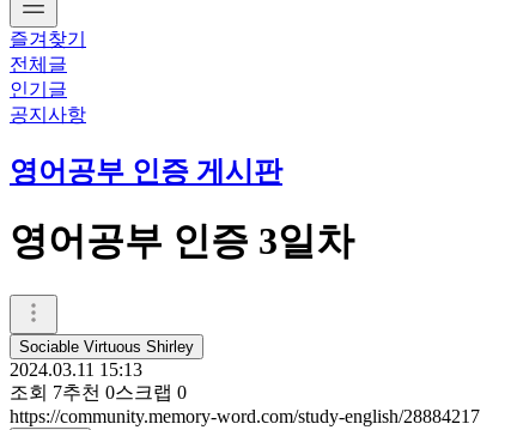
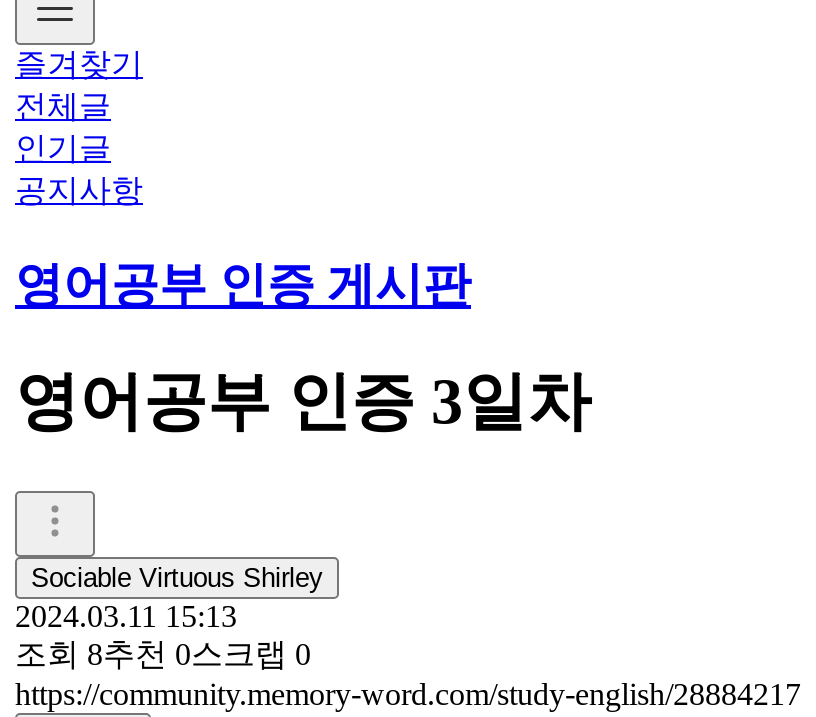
- 조회 7추천 0스크랩 0
+ 조회 8추천 0스크랩 0
